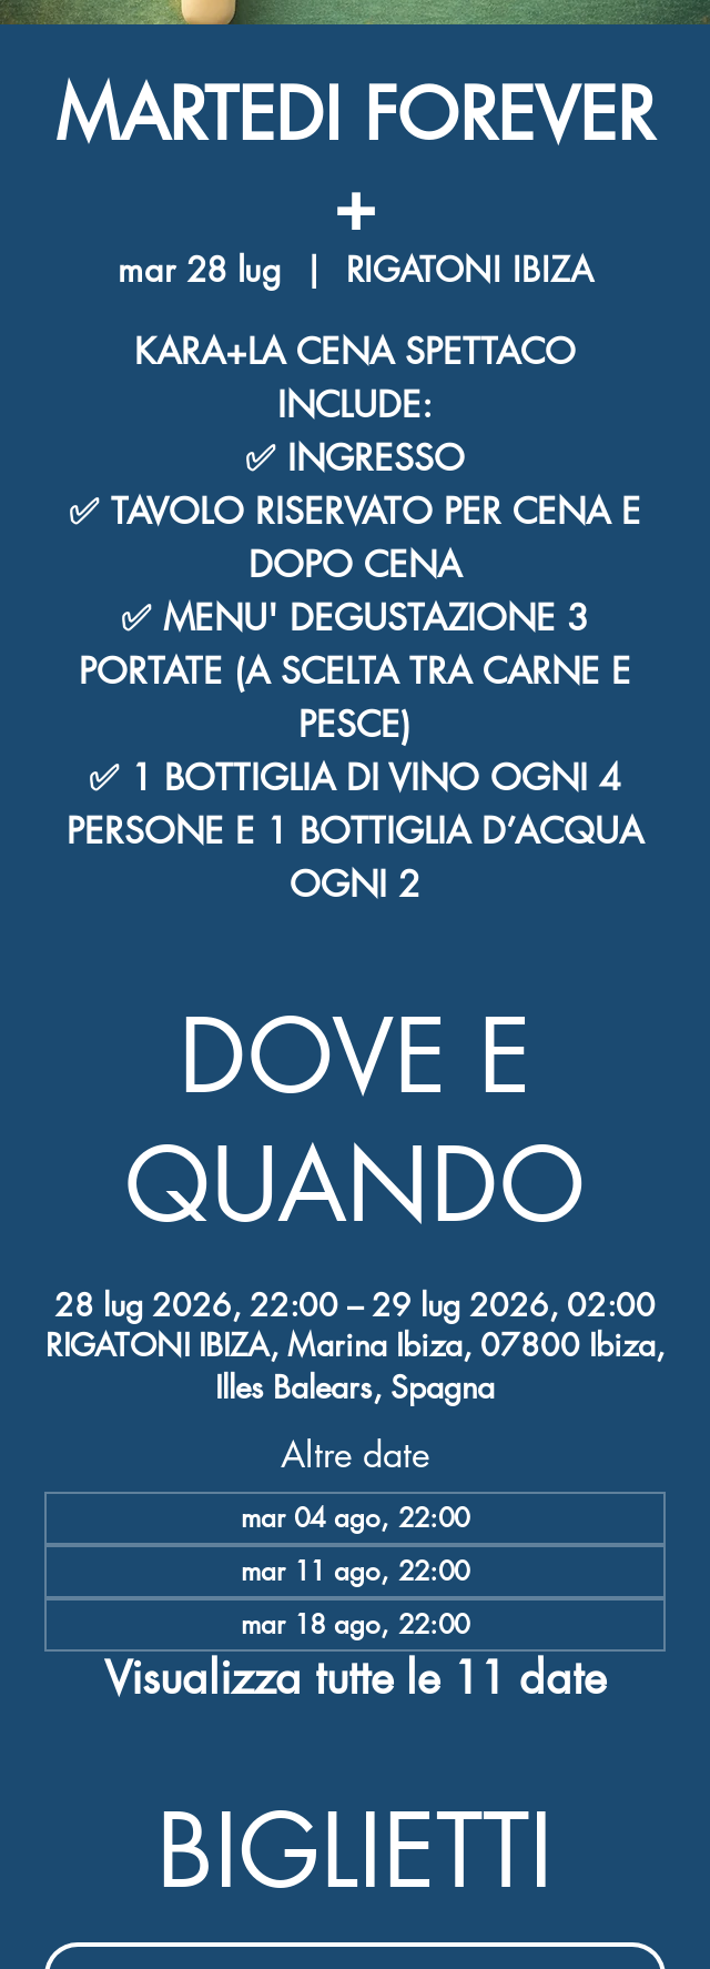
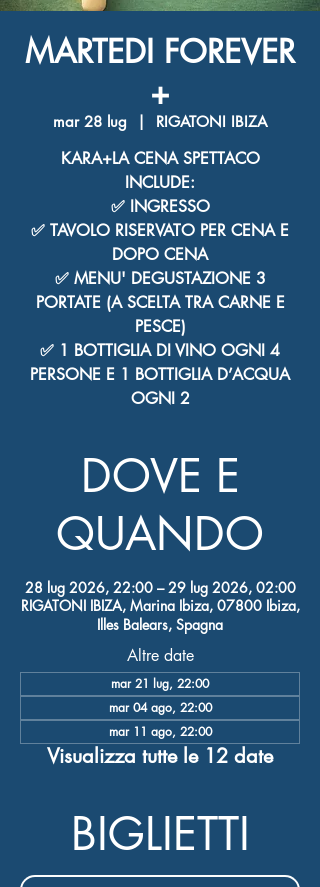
+ mar 21 lug, 22:00

moved down: mar 04 ago, 22:00 | mar 11 ago, 22:00

- mar 18 ago, 22:00
- Visualizza tutte le 11 date
+ Visualizza tutte le 12 date
